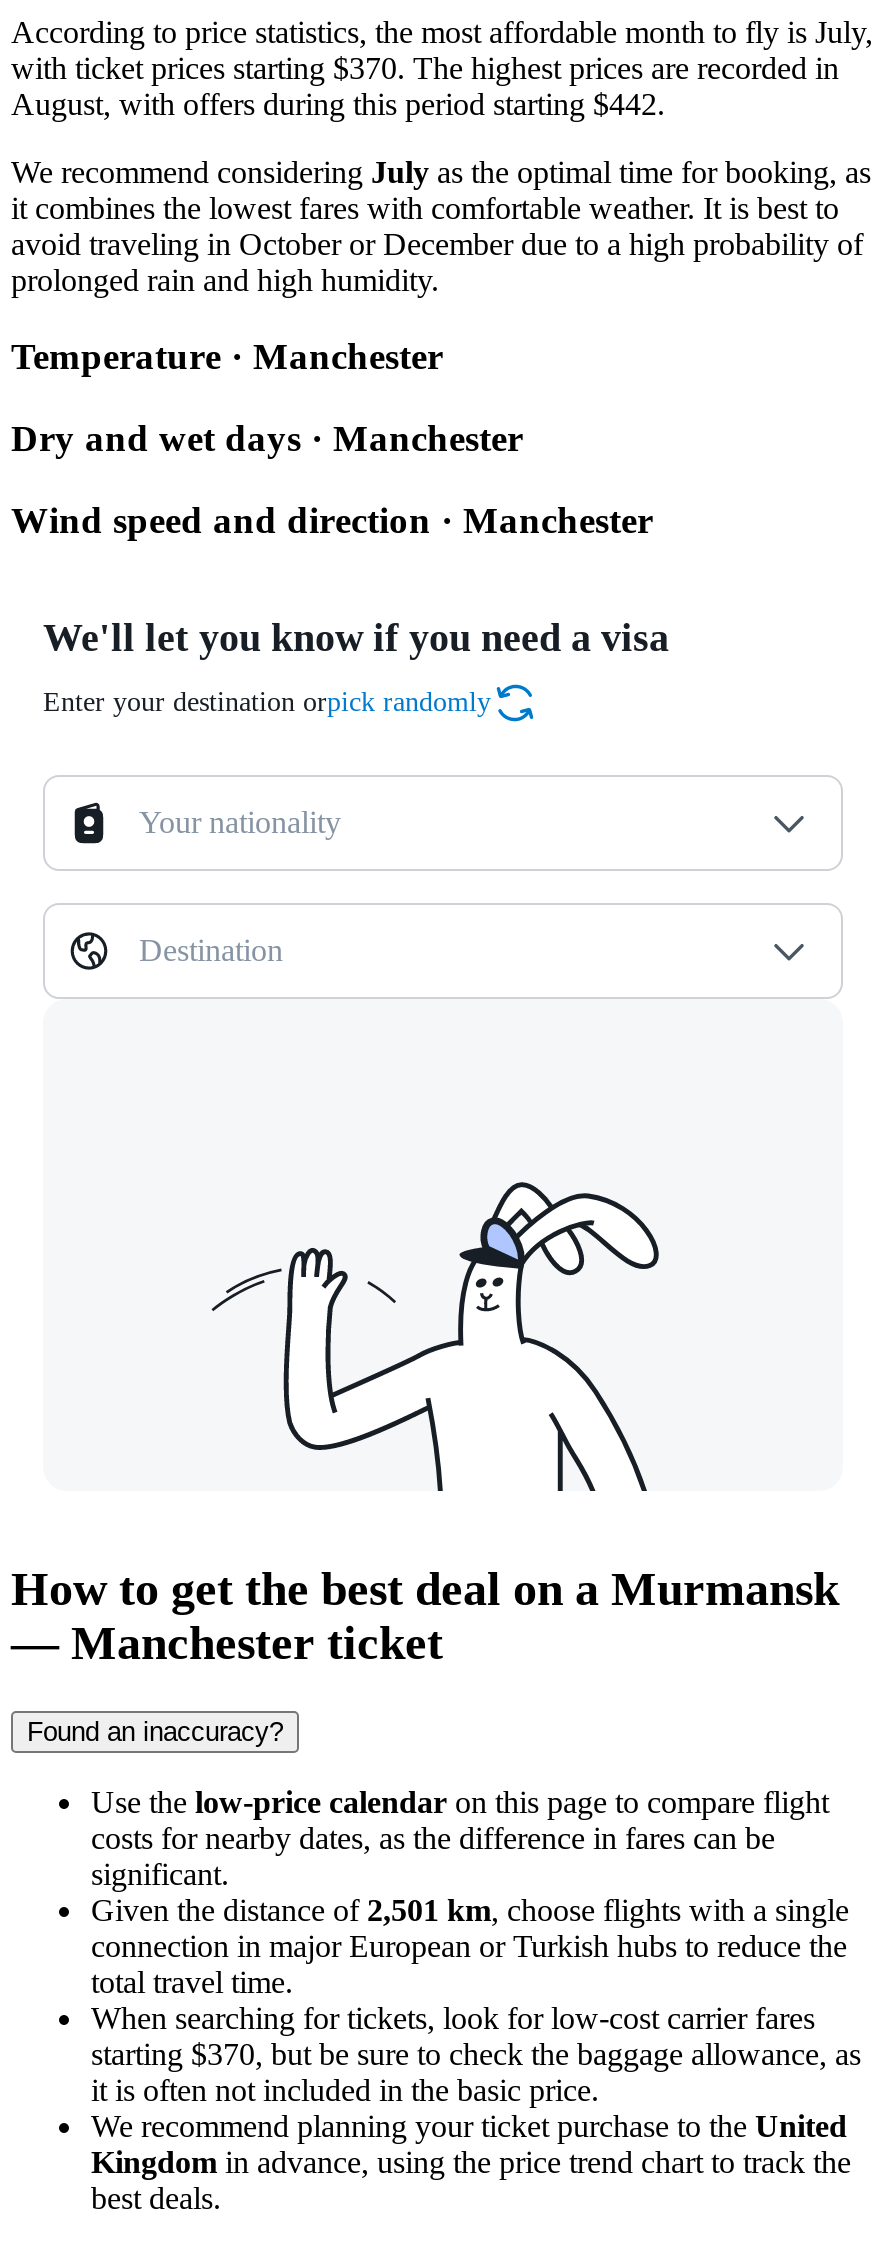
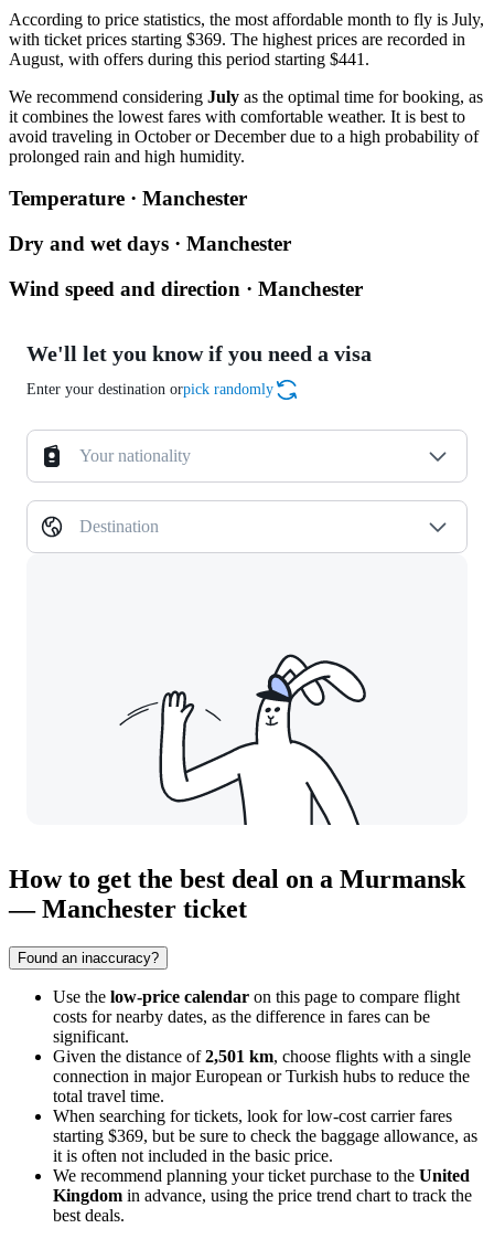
- with ticket prices starting $370. The highest prices are recorded in
+ with ticket prices starting $369. The highest prices are recorded in

- August, with offers during this period starting $442.
+ August, with offers during this period starting $441.

- starting $370, but be sure to check the baggage allowance, as
+ starting $369, but be sure to check the baggage allowance, as
